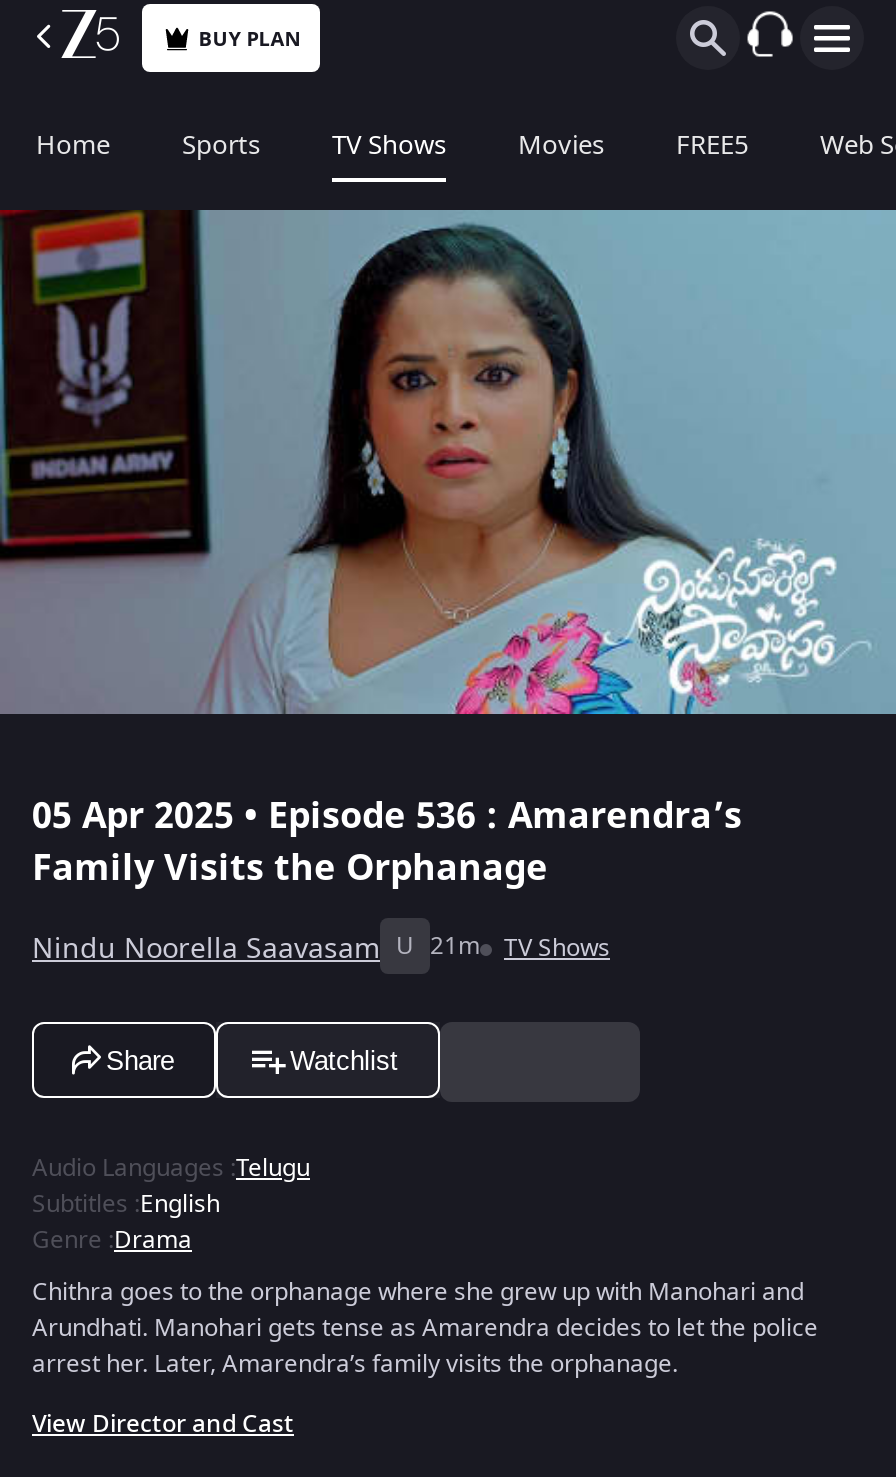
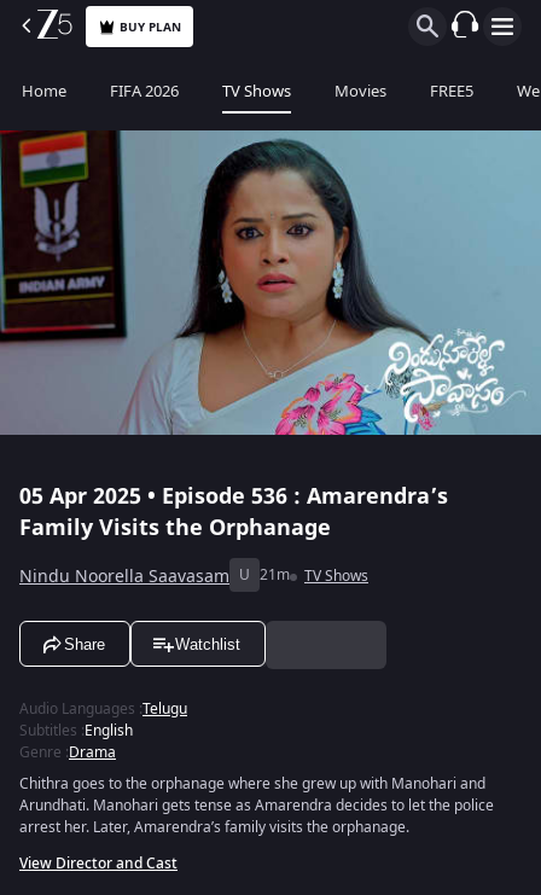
- Sports
+ FIFA 2026
